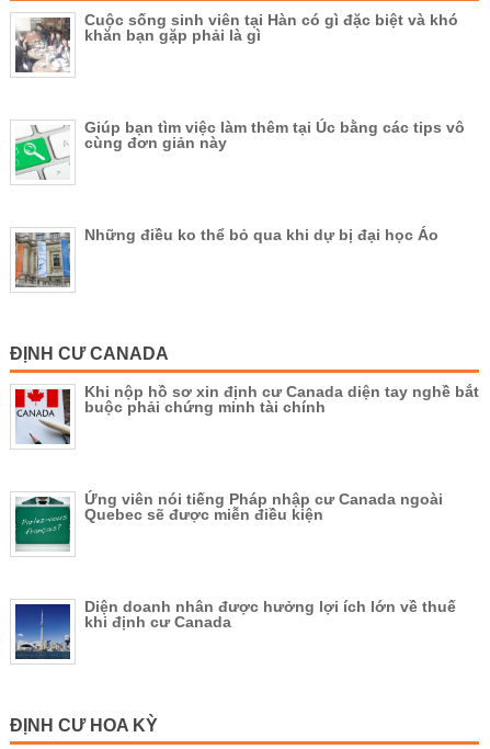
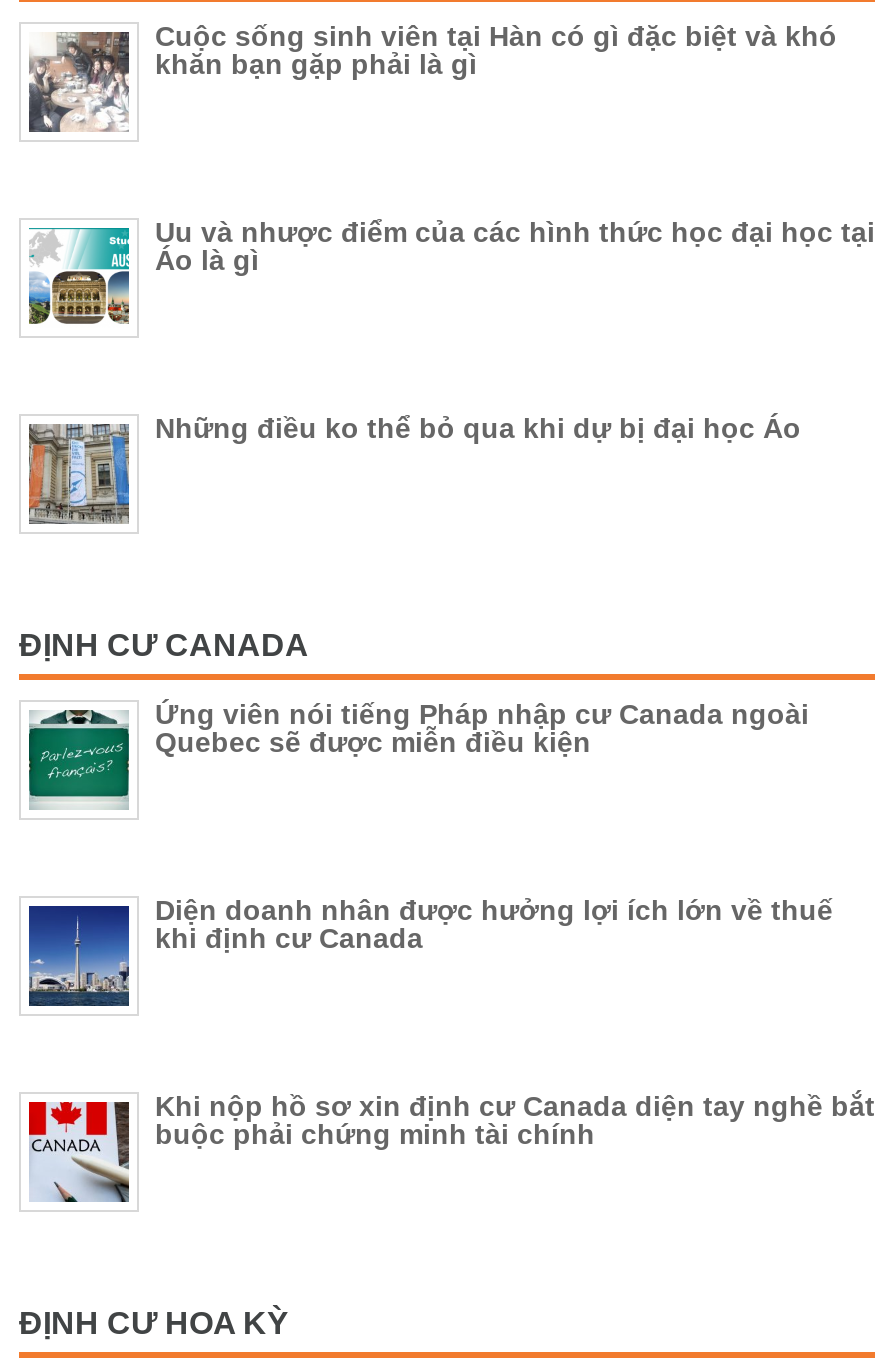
- [image]
- Giúp bạn tìm việc làm thêm tại Úc bằng các tips vô
- cùng đơn giản này
+ [image]
+ Uu và nhược điểm của các hình thức học đại học tại
+ Áo là gì

moved down: [image] | Khi nộp hồ sơ xin định cư Canada diện tay nghề bắt | buộc phải chứng minh tài chính

moved up: [image] | Ứng viên nói tiếng Pháp nhập cư Canada ngoài | Quebec sẽ được miễn điều kiện | Diện doanh nhân được hưởng lợi ích lớn về thuế | khi định cư Canada

moved up: [image]
